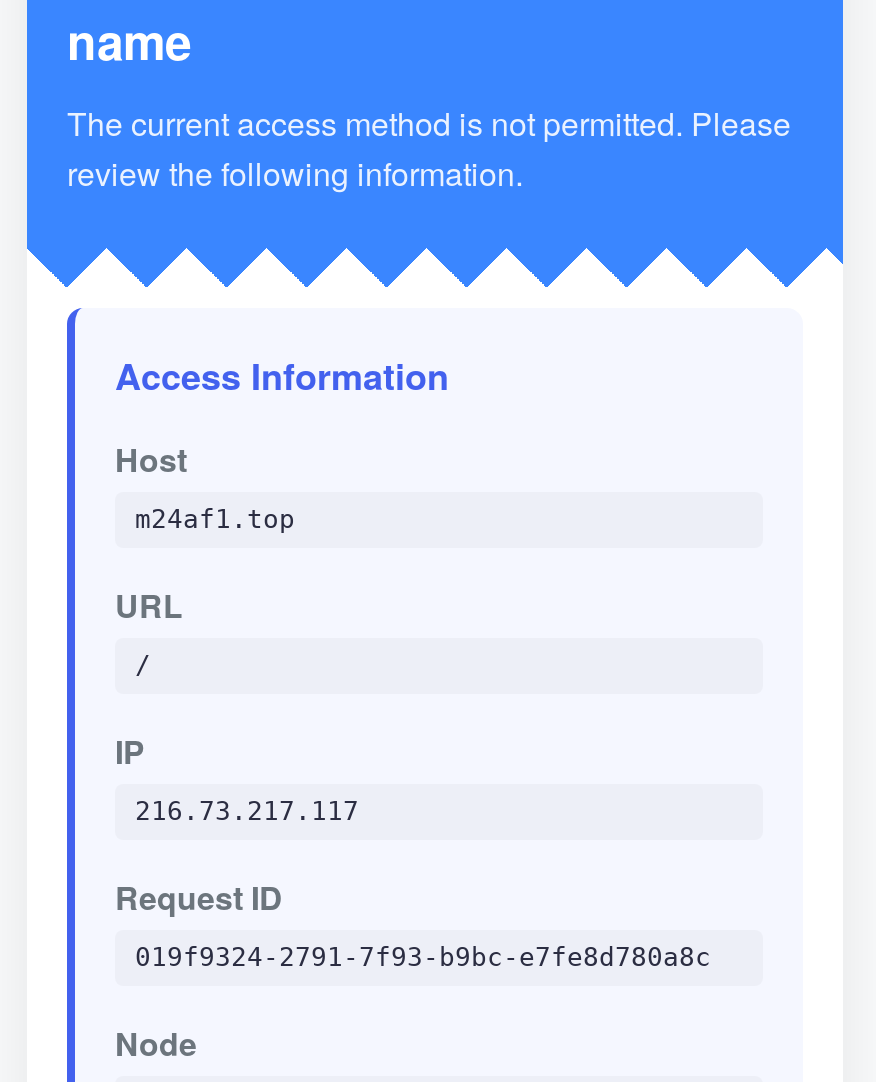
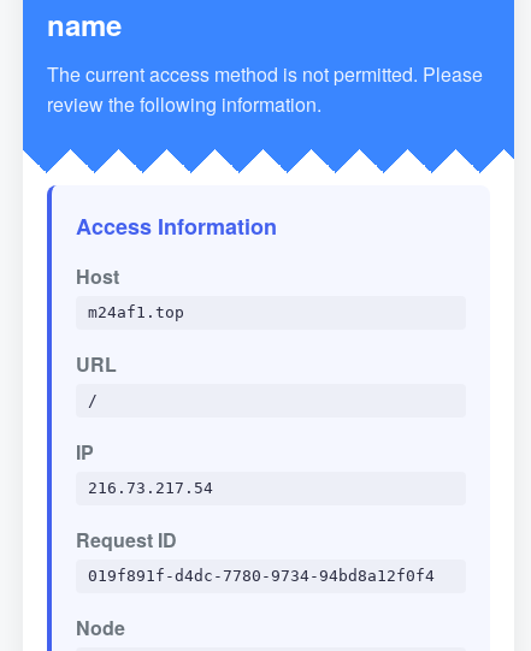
- 216.73.217.117
+ 216.73.217.54

- 019f9324-2791-7f93-b9bc-e7fe8d780a8c
+ 019f891f-d4dc-7780-9734-94bd8a12f0f4
